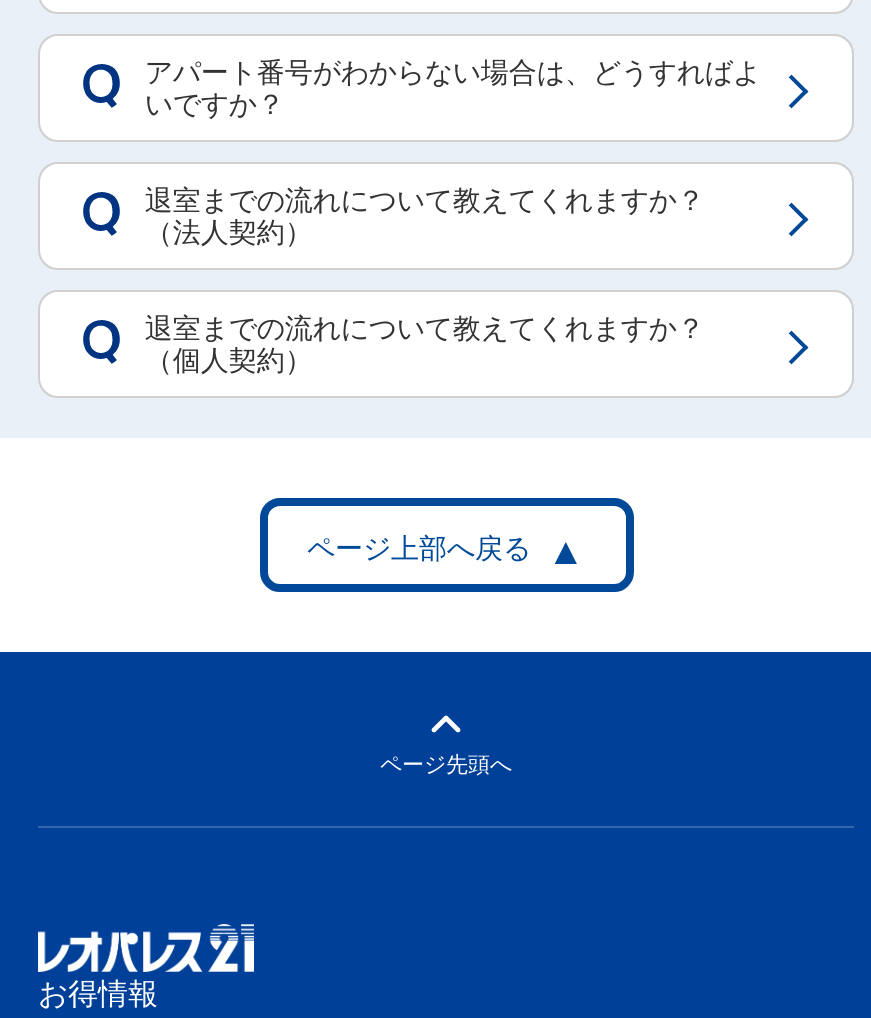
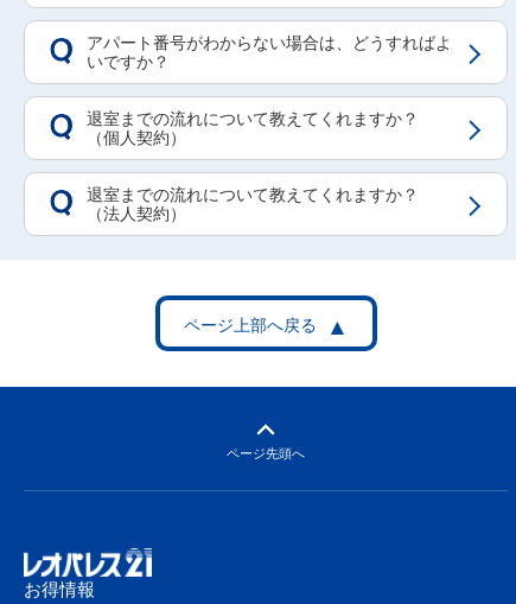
moved down: （法人契約）

moved up: （個人契約）
